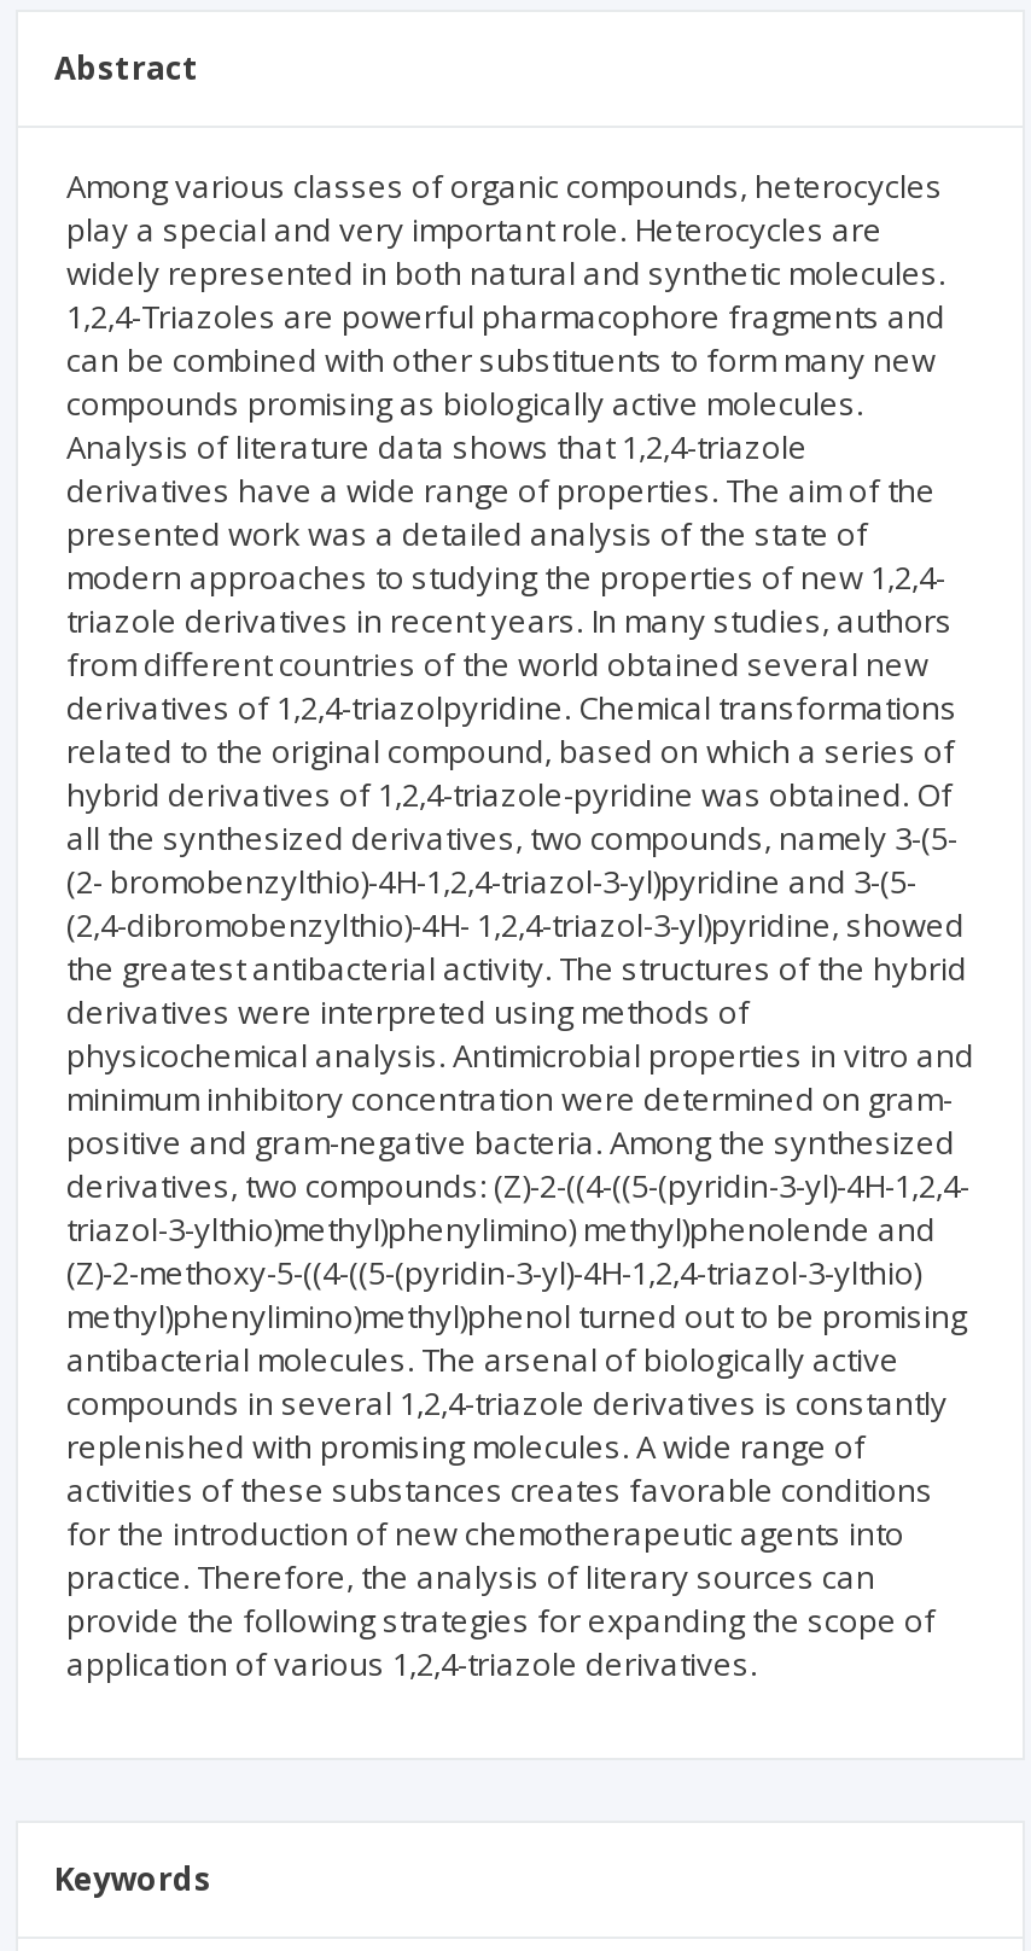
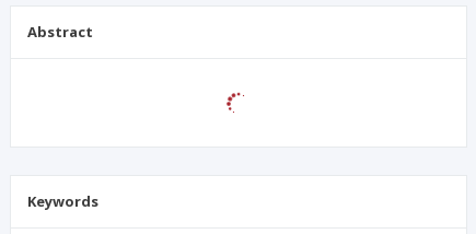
- Among various classes of organic compounds, heterocycles
- play a special and very important role. Heterocycles are
- widely represented in both natural and synthetic molecules.
- 1,2,4-Triazoles are powerful pharmacophore fragments and
- can be combined with other substituents to form many new
- compounds promising as biologically active molecules.
- Analysis of literature data shows that 1,2,4-triazole
- derivatives have a wide range of properties. The aim of the
- presented work was a detailed analysis of the state of
- modern approaches to studying the properties of new 1,2,4-
- triazole derivatives in recent years. In many studies, authors
- from different countries of the world obtained several new
- derivatives of 1,2,4-triazolpyridine. Chemical transformations
- related to the original compound, based on which a series of
- hybrid derivatives of 1,2,4-triazole-pyridine was obtained. Of
- all the synthesized derivatives, two compounds, namely 3-(5-
- (2- bromobenzylthio)-4H-1,2,4-triazol-3-yl)pyridine and 3-(5-
- (2,4-dibromobenzylthio)-4H- 1,2,4-triazol-3-yl)pyridine, showed
- the greatest antibacterial activity. The structures of the hybrid
- derivatives were interpreted using methods of
- physicochemical analysis. Antimicrobial properties in vitro and
- minimum inhibitory concentration were determined on gram-
- positive and gram-negative bacteria. Among the synthesized
- derivatives, two compounds: (Z)-2-((4-((5-(pyridin-3-yl)-4H-1,2,4-
- triazol-3-ylthio)methyl)phenylimino) methyl)phenolende and
- (Z)-2-methoxy-5-((4-((5-(pyridin-3-yl)-4H-1,2,4-triazol-3-ylthio)
- methyl)phenylimino)methyl)phenol turned out to be promising
- antibacterial molecules. The arsenal of biologically active
- compounds in several 1,2,4-triazole derivatives is constantly
- replenished with promising molecules. A wide range of
- activities of these substances creates favorable conditions
- for the introduction of new chemotherapeutic agents into
- practice. Therefore, the analysis of literary sources can
- provide the following strategies for expanding the scope of
- application of various 1,2,4-triazole derivatives.
